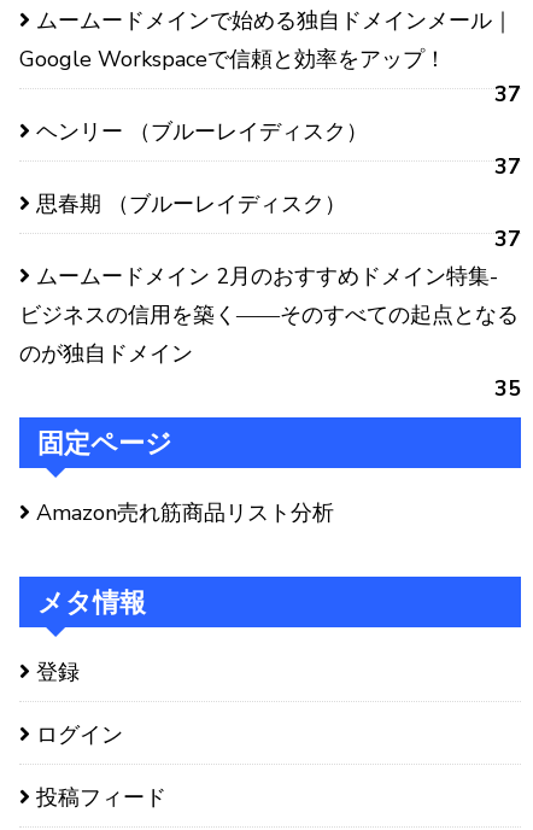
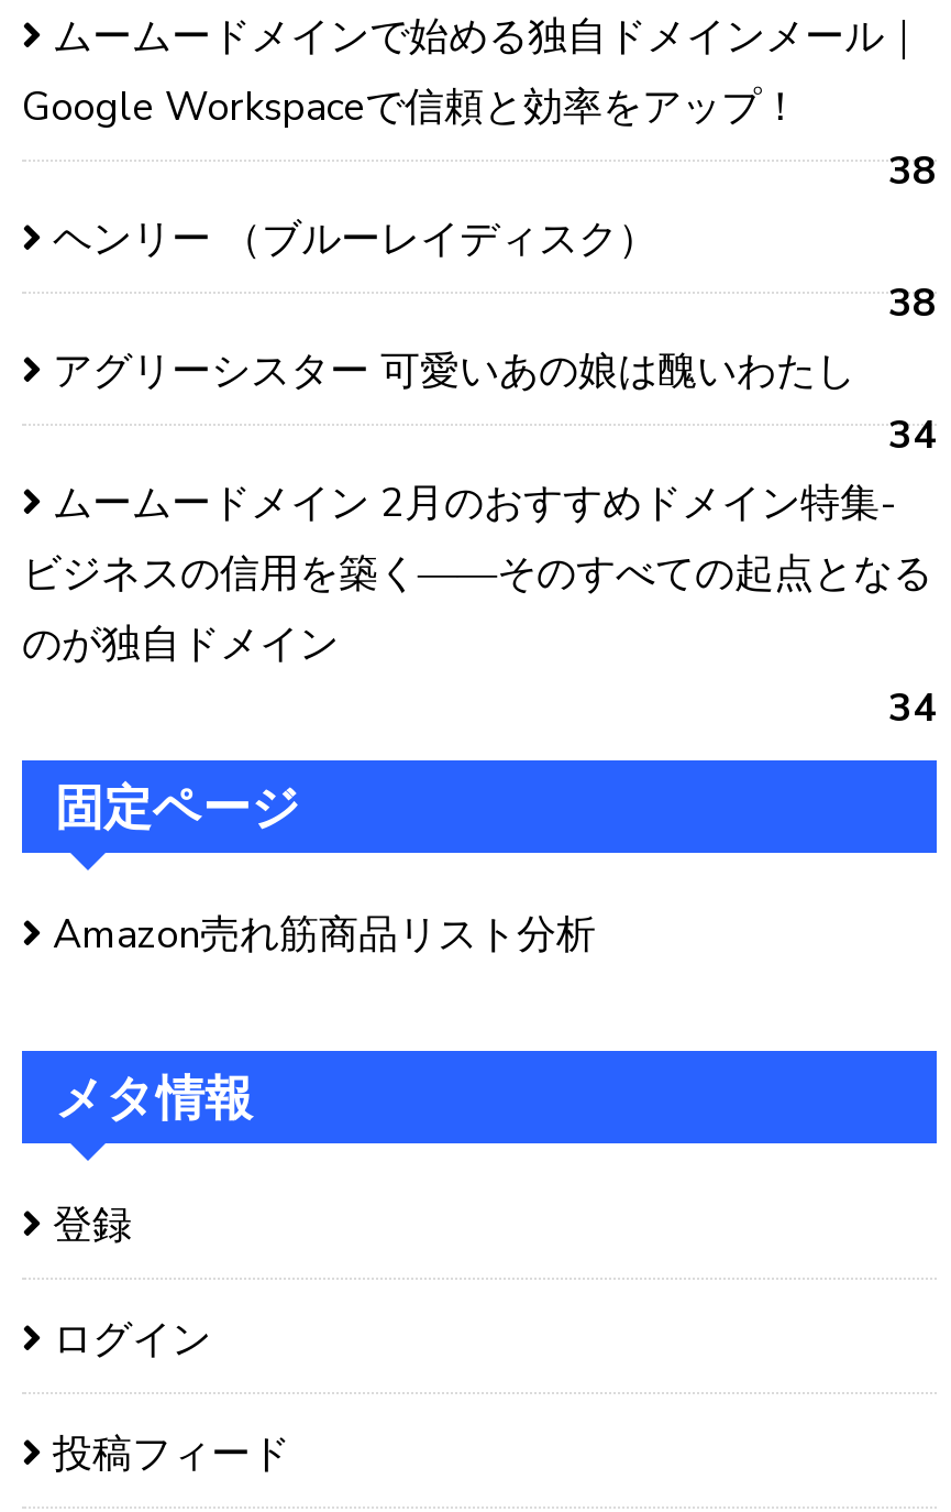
- 37
+ 38

- 37
- 思春期 （ブルーレイディスク）
- 37
+ 38
+ アグリーシスター 可愛いあの娘は醜いわたし
+ 34

- 35
+ 34
